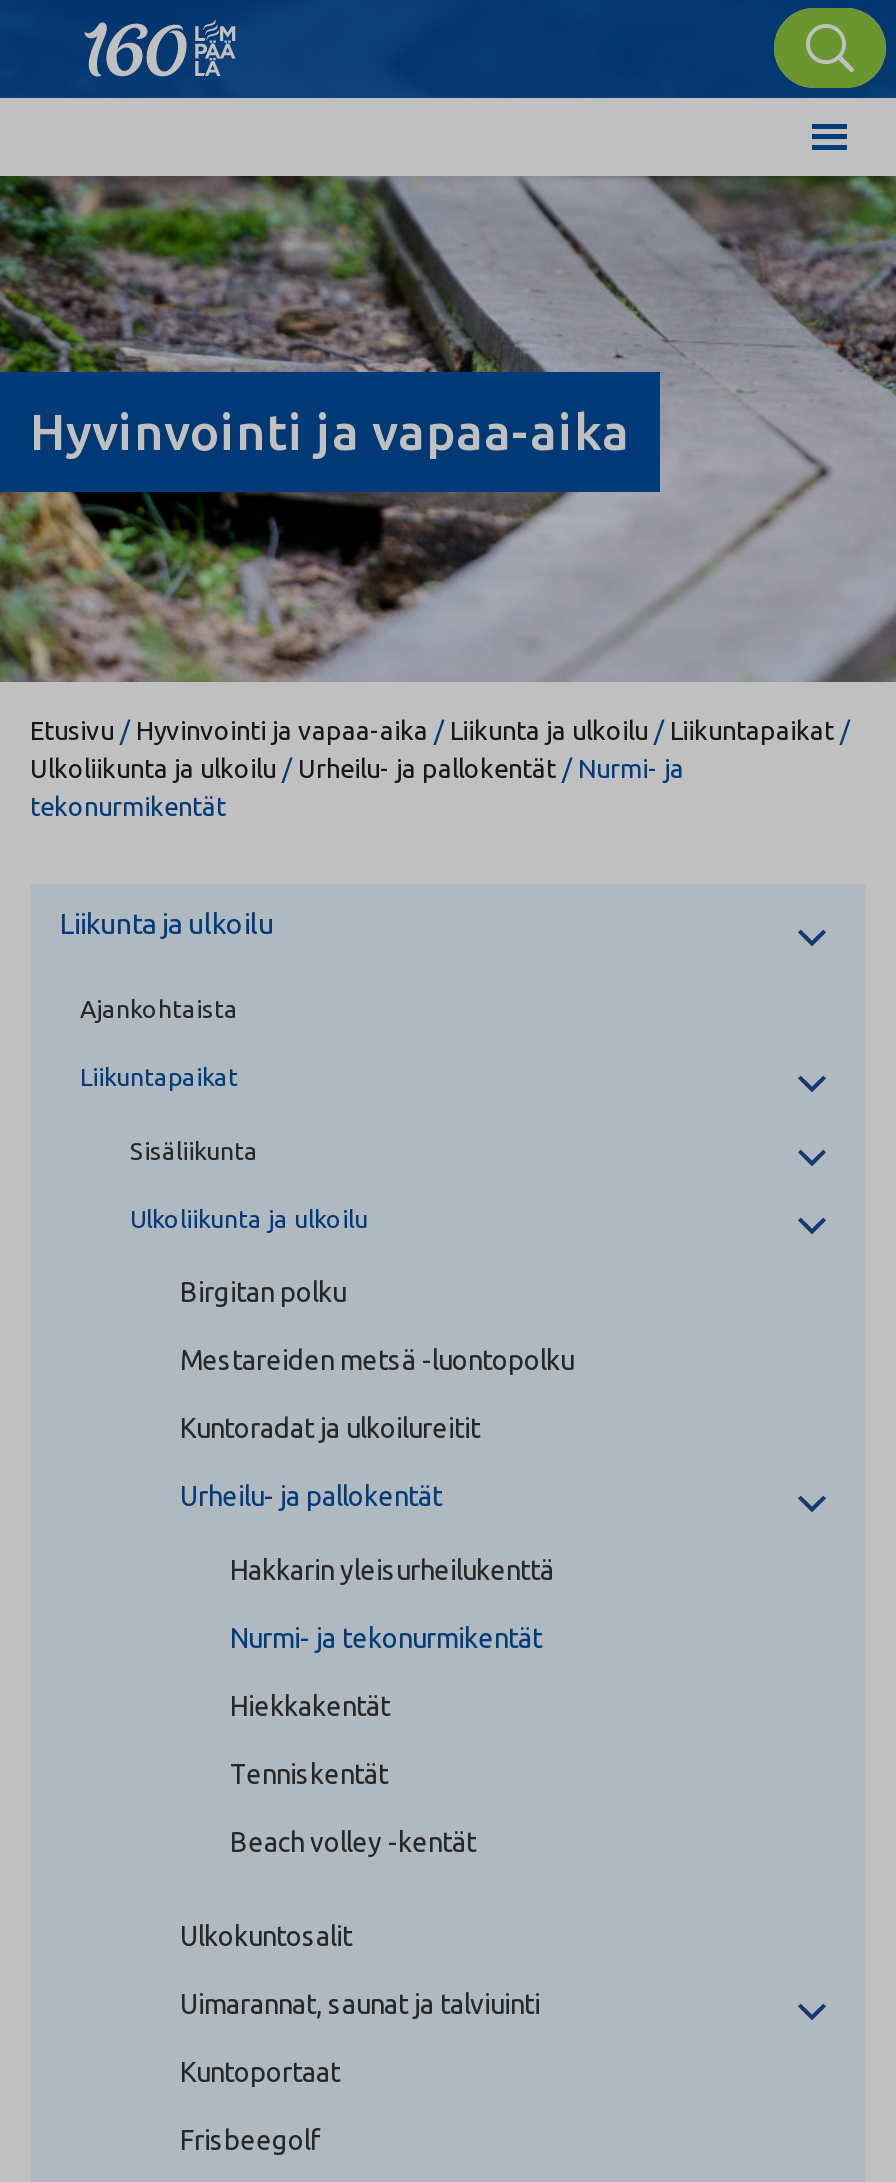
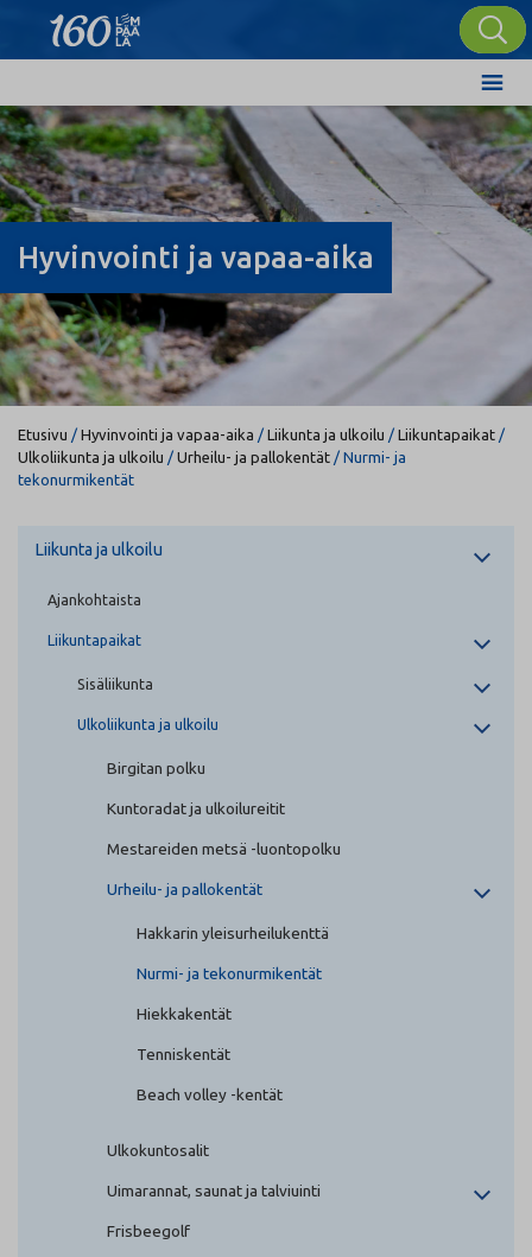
moved down: Mestareiden metsä -luontopolku

- Kuntoportaat
